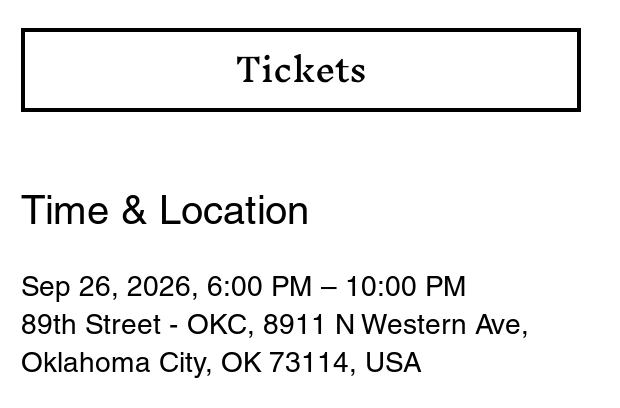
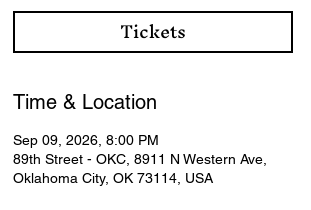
- Sep 26, 2026, 6:00 PM – 10:00 PM
+ Sep 09, 2026, 8:00 PM
